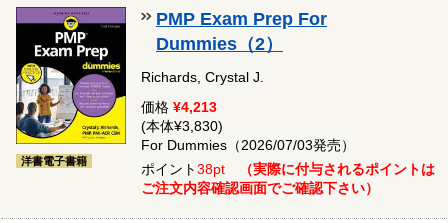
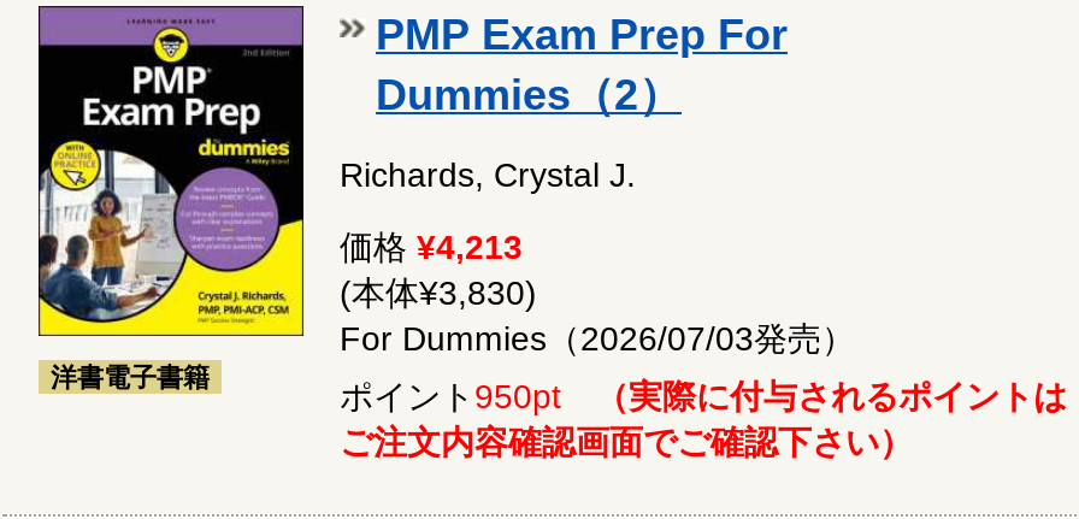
- ポイント38pt（実際に付与されるポイントは
+ ポイント950pt（実際に付与されるポイントは
